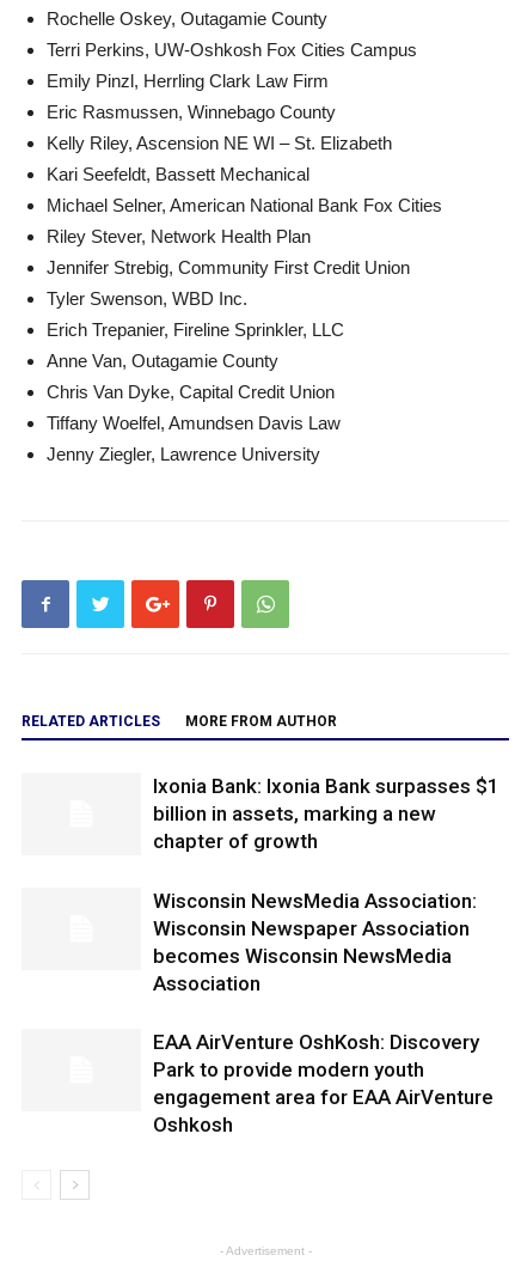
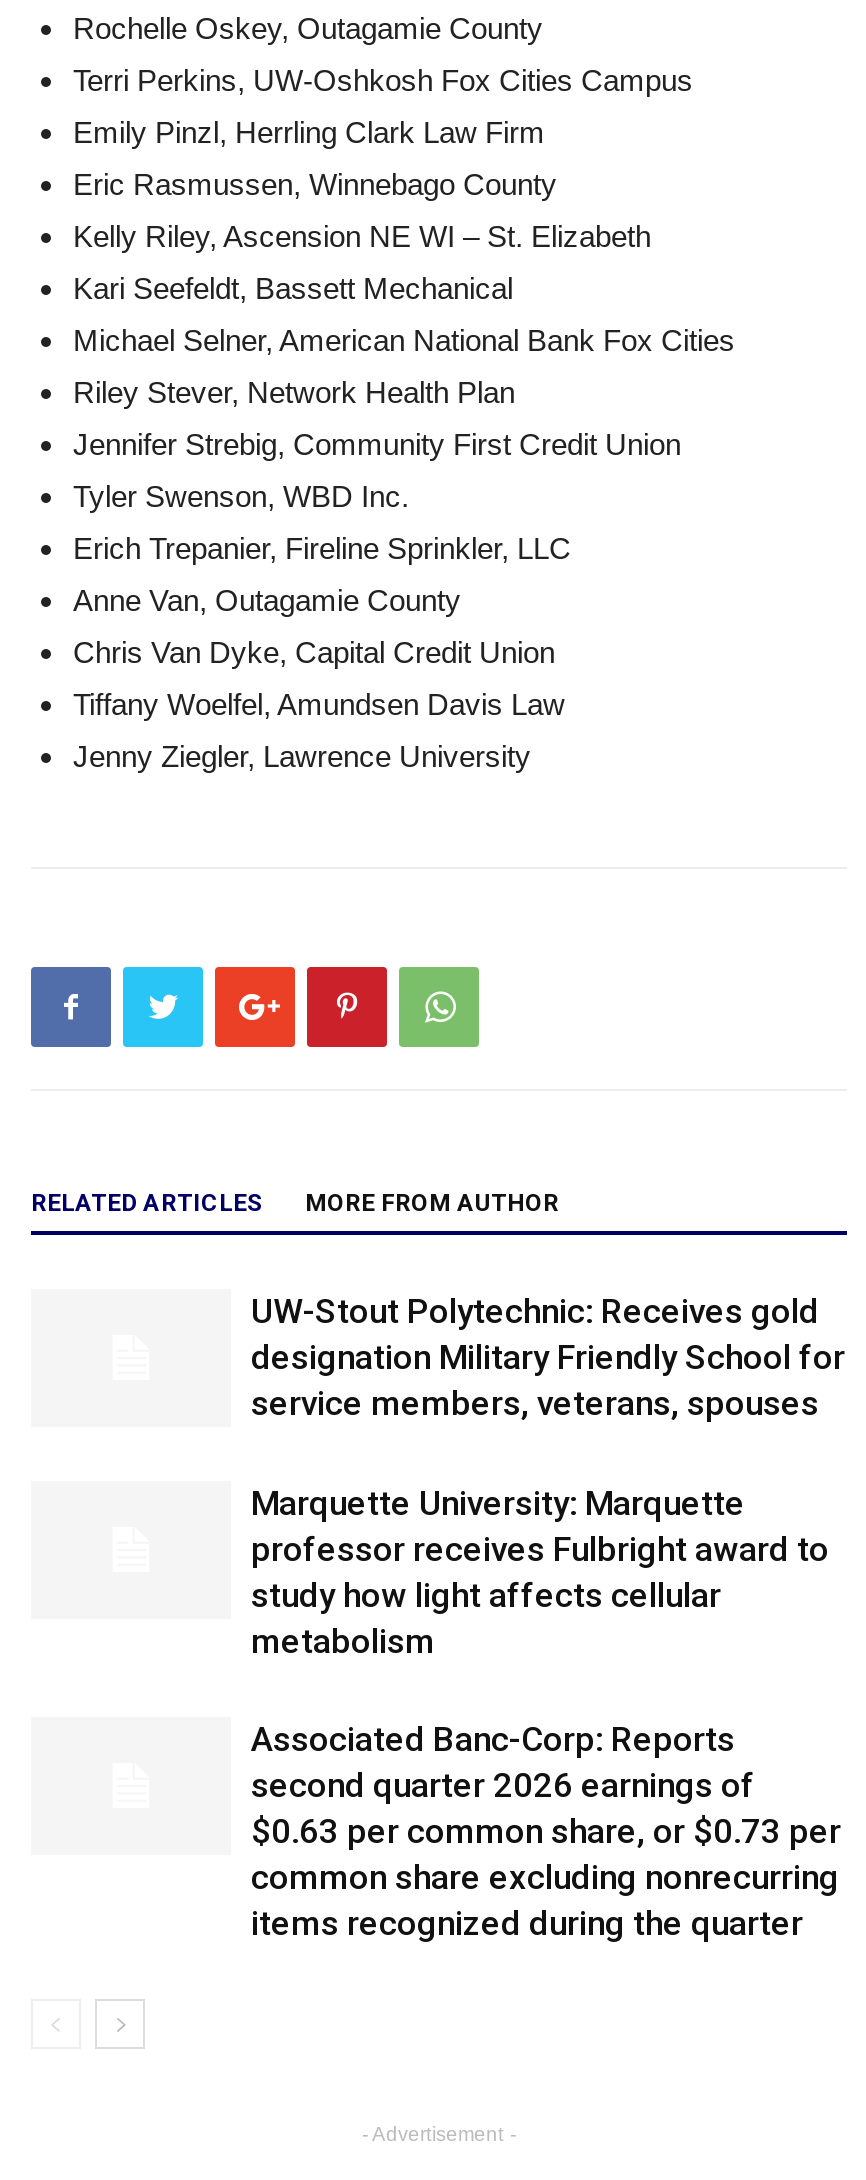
- Ixonia Bank: Ixonia Bank surpasses $1
- billion in assets, marking a new
- chapter of growth
+ UW-Stout Polytechnic: Receives gold
+ designation Military Friendly School for
+ service members, veterans, spouses

- Wisconsin NewsMedia Association:
- Wisconsin Newspaper Association
- becomes Wisconsin NewsMedia
- Association
+ Marquette University: Marquette
+ professor receives Fulbright award to
+ study how light affects cellular
+ metabolism

- EAA AirVenture OshKosh: Discovery
- Park to provide modern youth
- engagement area for EAA AirVenture
- Oshkosh
+ Associated Banc-Corp: Reports
+ second quarter 2026 earnings of
+ $0.63 per common share, or $0.73 per
+ common share excluding nonrecurring
+ items recognized during the quarter
